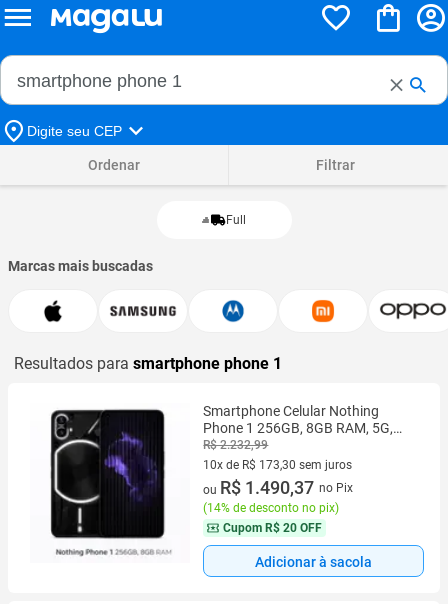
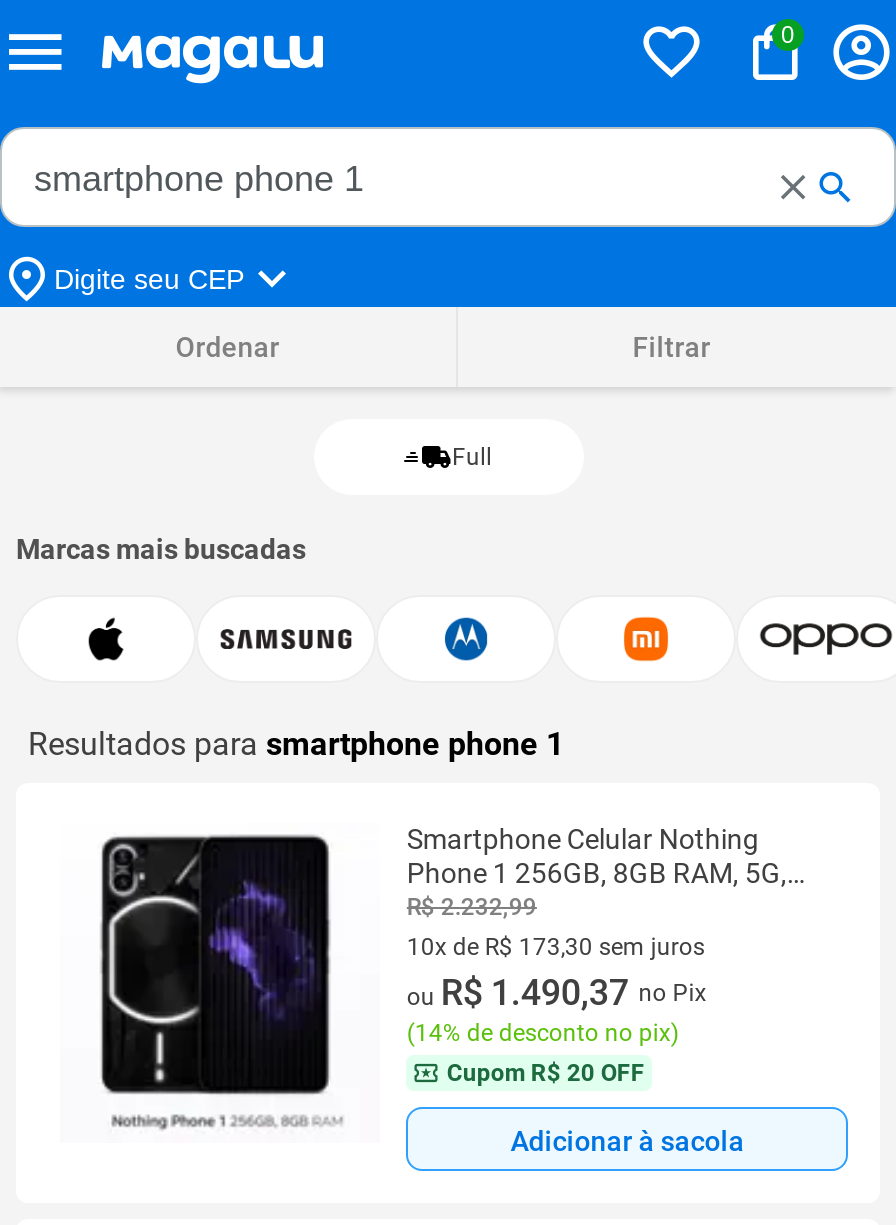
+ 0
